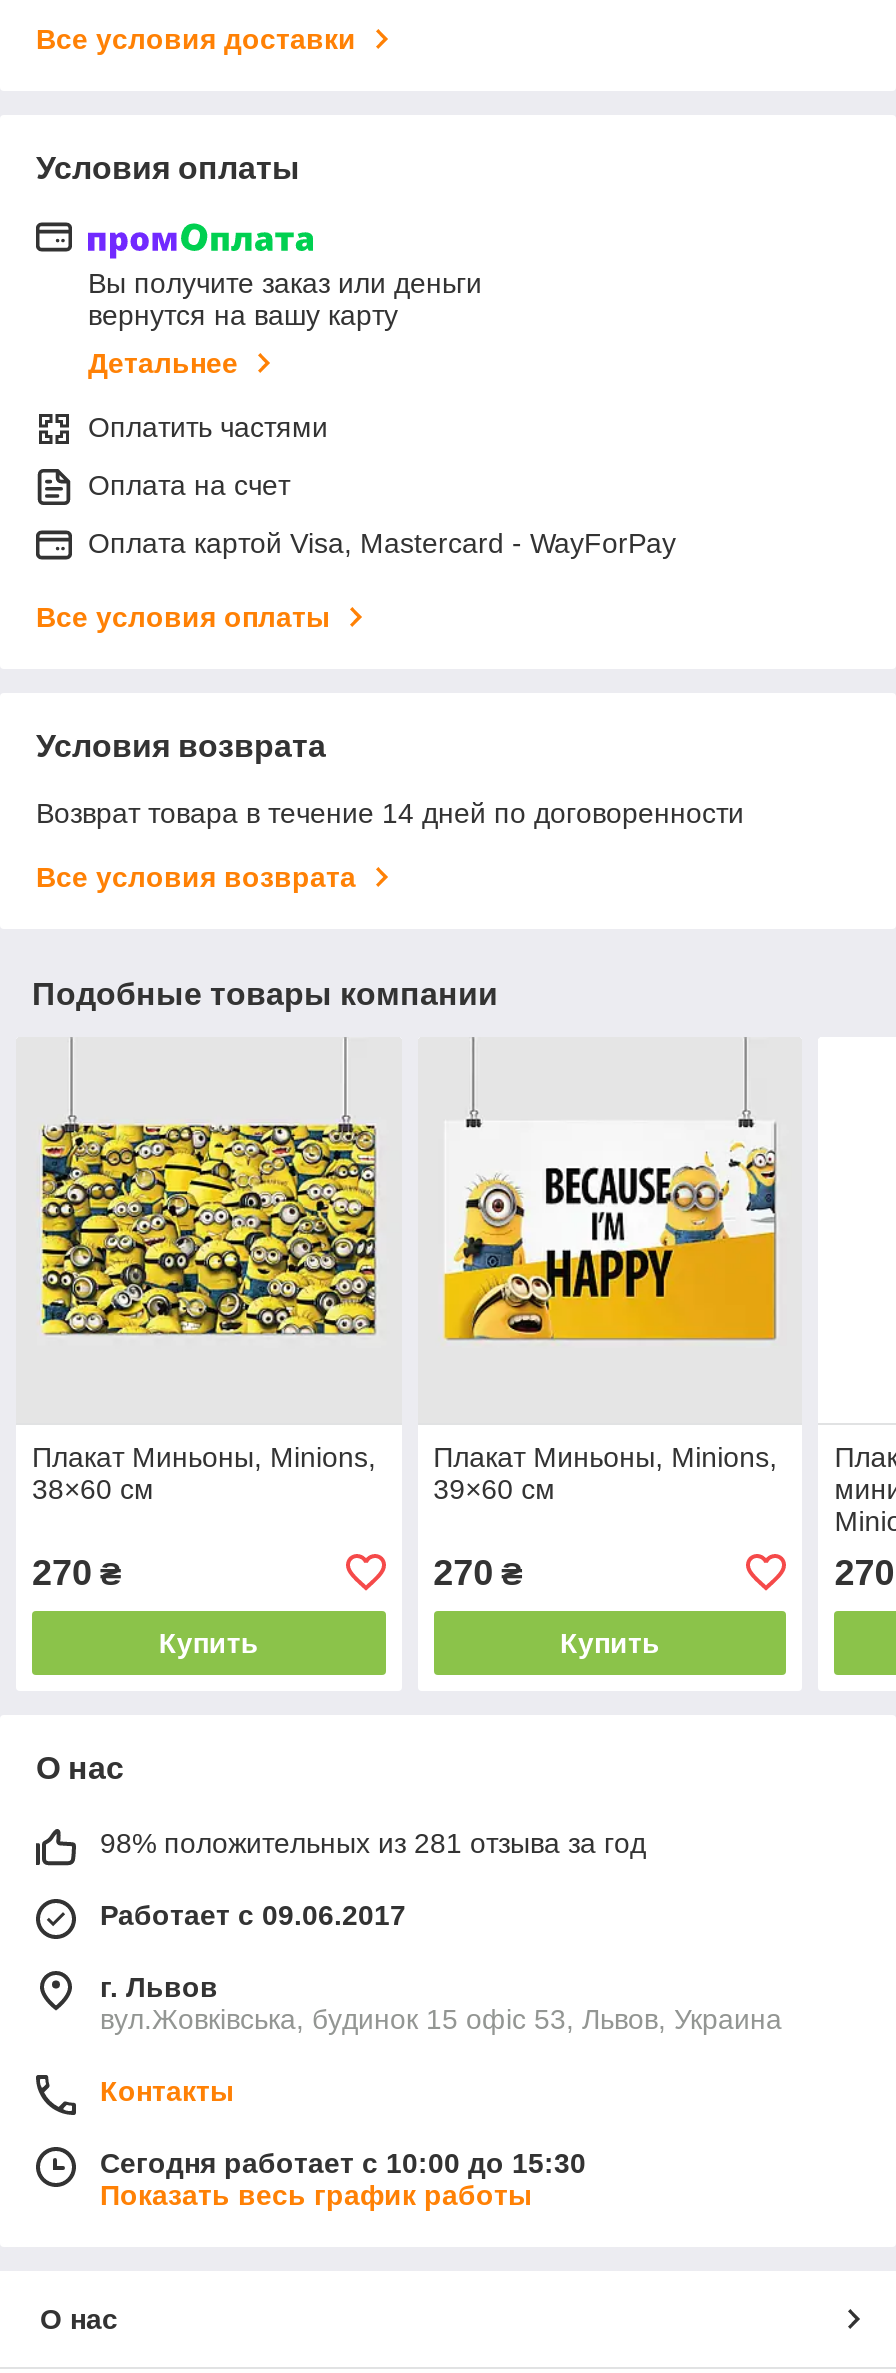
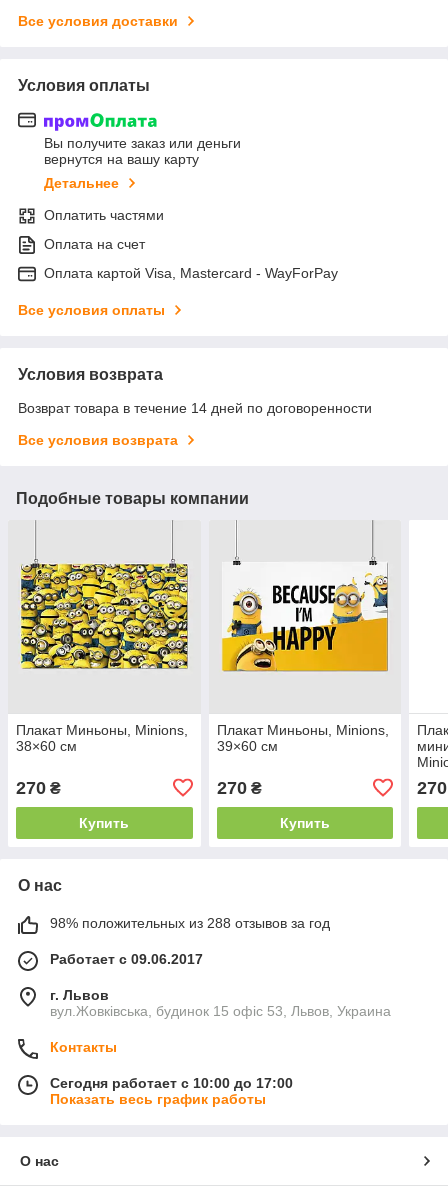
- 98% положительных из 281 отзыва за год
+ 98% положительных из 288 отзывов за год

- Сегодня работает с 10:00 до 15:30
+ Сегодня работает с 10:00 до 17:00
